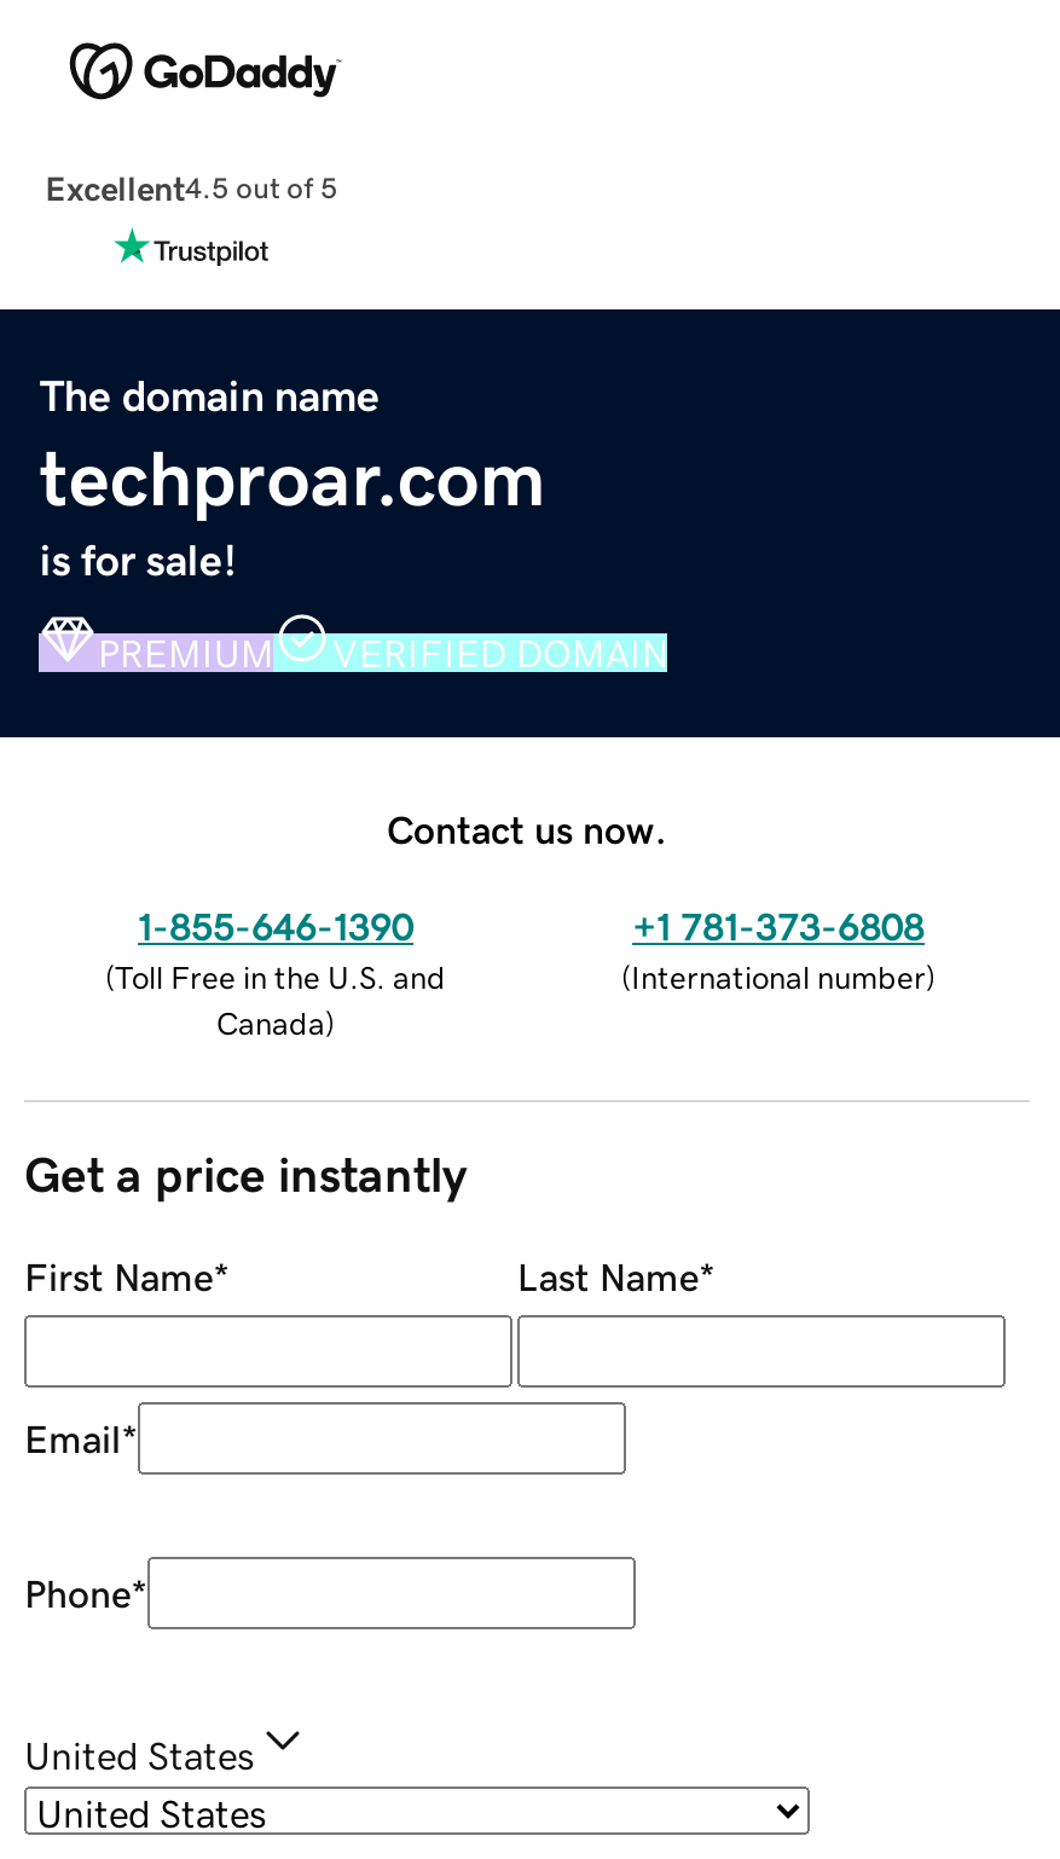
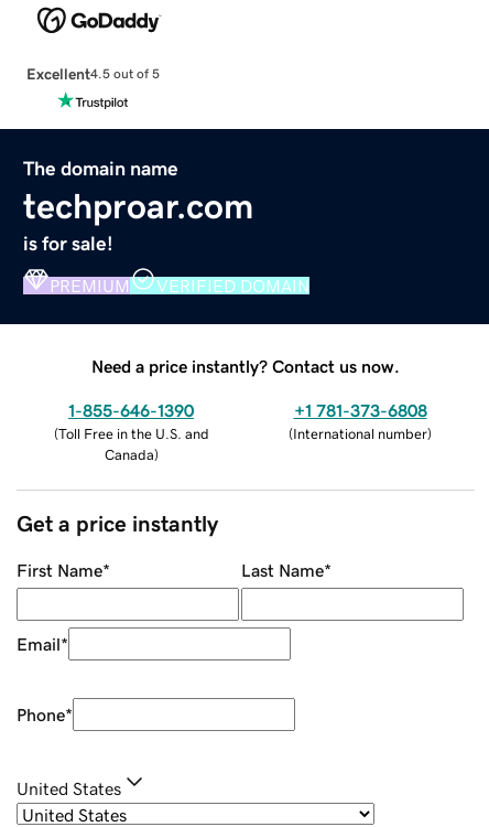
- Contact us now.
+ Need a price instantly? Contact us now.
